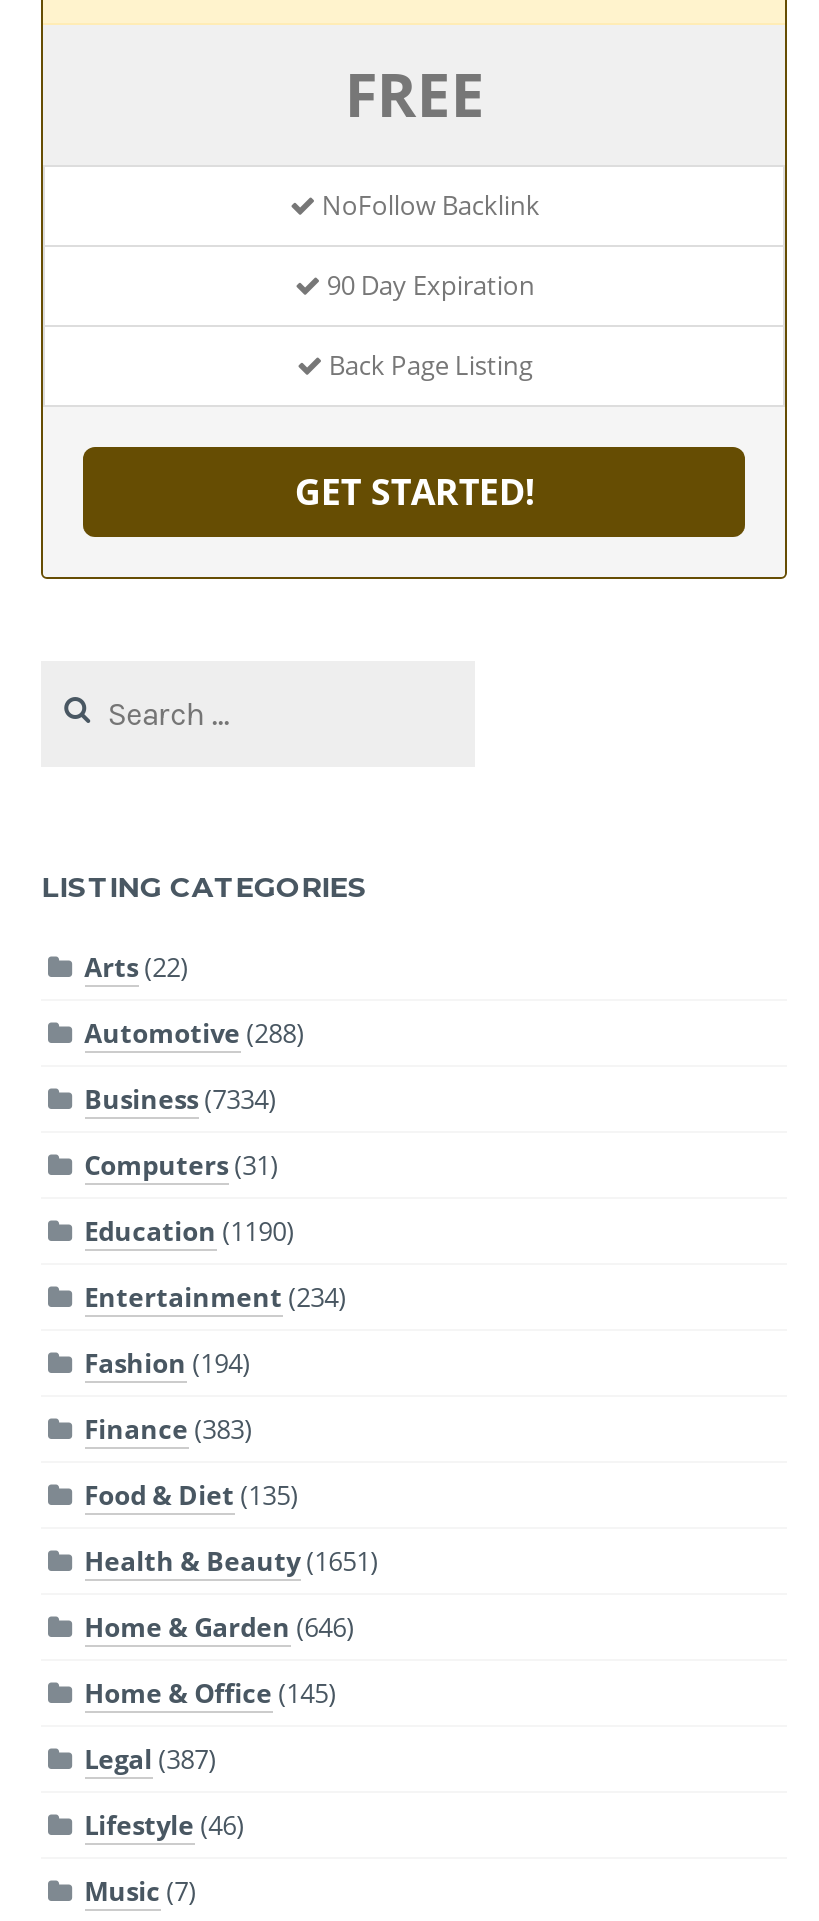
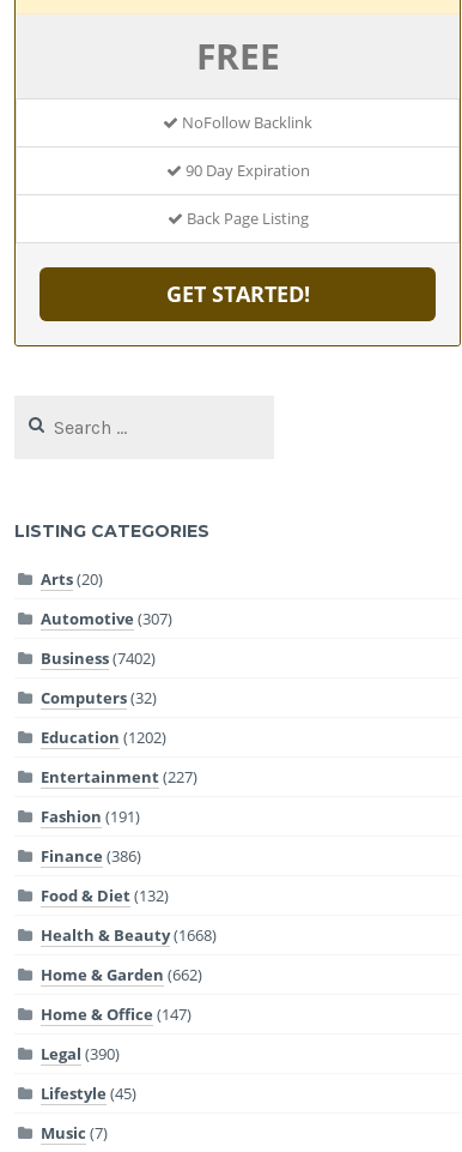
- Arts (22)
+ Arts (20)

- Automotive (288)
+ Automotive (307)

- Business (7334)
+ Business (7402)

- Computers (31)
+ Computers (32)

- Education (1190)
+ Education (1202)

- Entertainment (234)
+ Entertainment (227)

- Fashion (194)
+ Fashion (191)

- Finance (383)
+ Finance (386)

- Food & Diet (135)
+ Food & Diet (132)

- Health & Beauty(1651)
+ Health & Beauty(1668)

- Home & Garden (646)
+ Home & Garden (662)

- Home & Office (145)
+ Home & Office (147)

- Legal (387)
+ Legal (390)

- Lifestyle (46)
+ Lifestyle (45)
